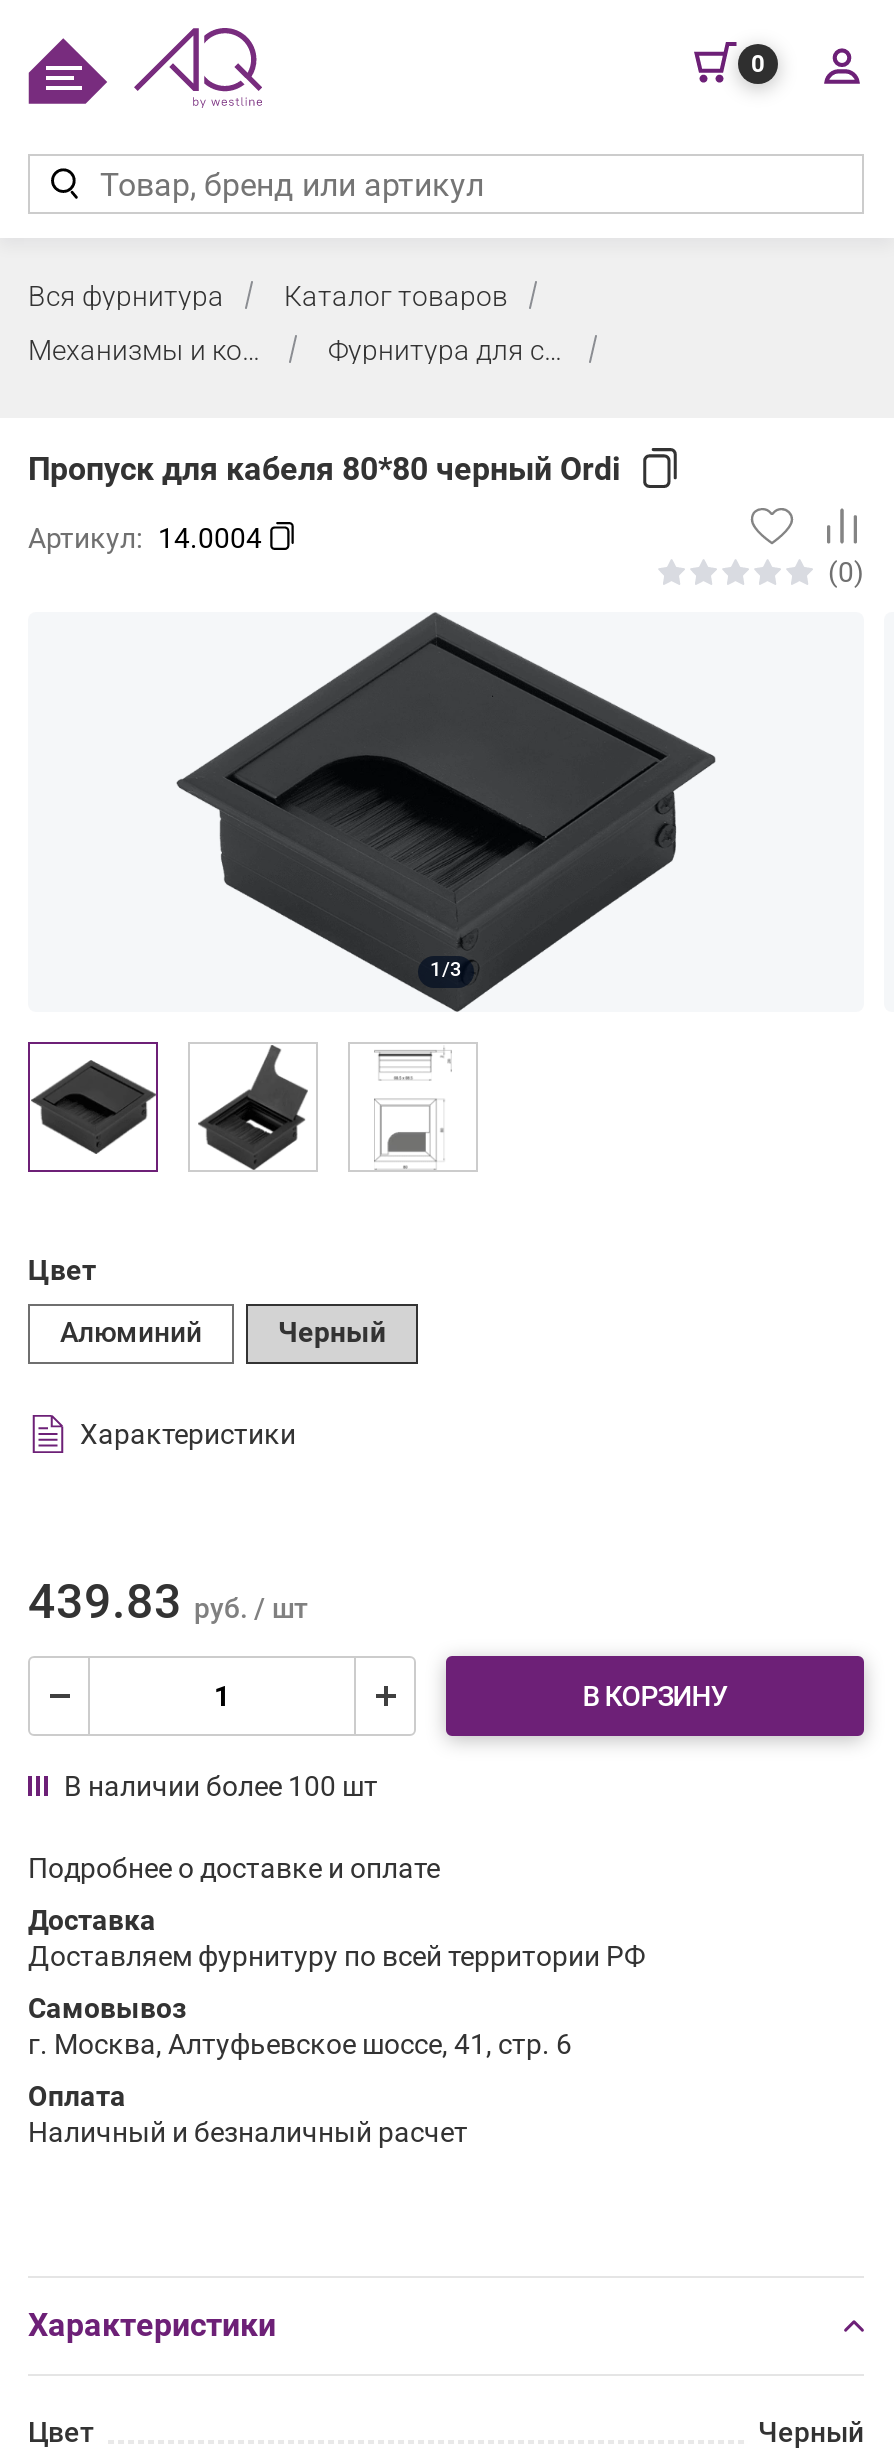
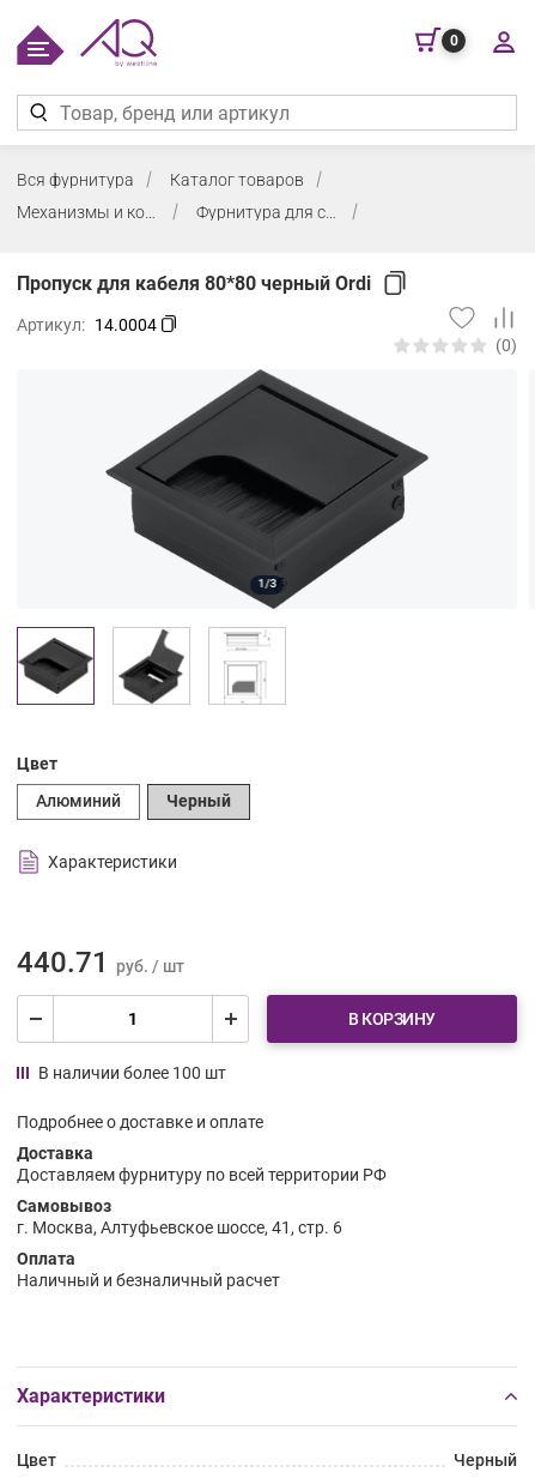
- 439.83 руб. / шт
+ 440.71 руб. / шт
